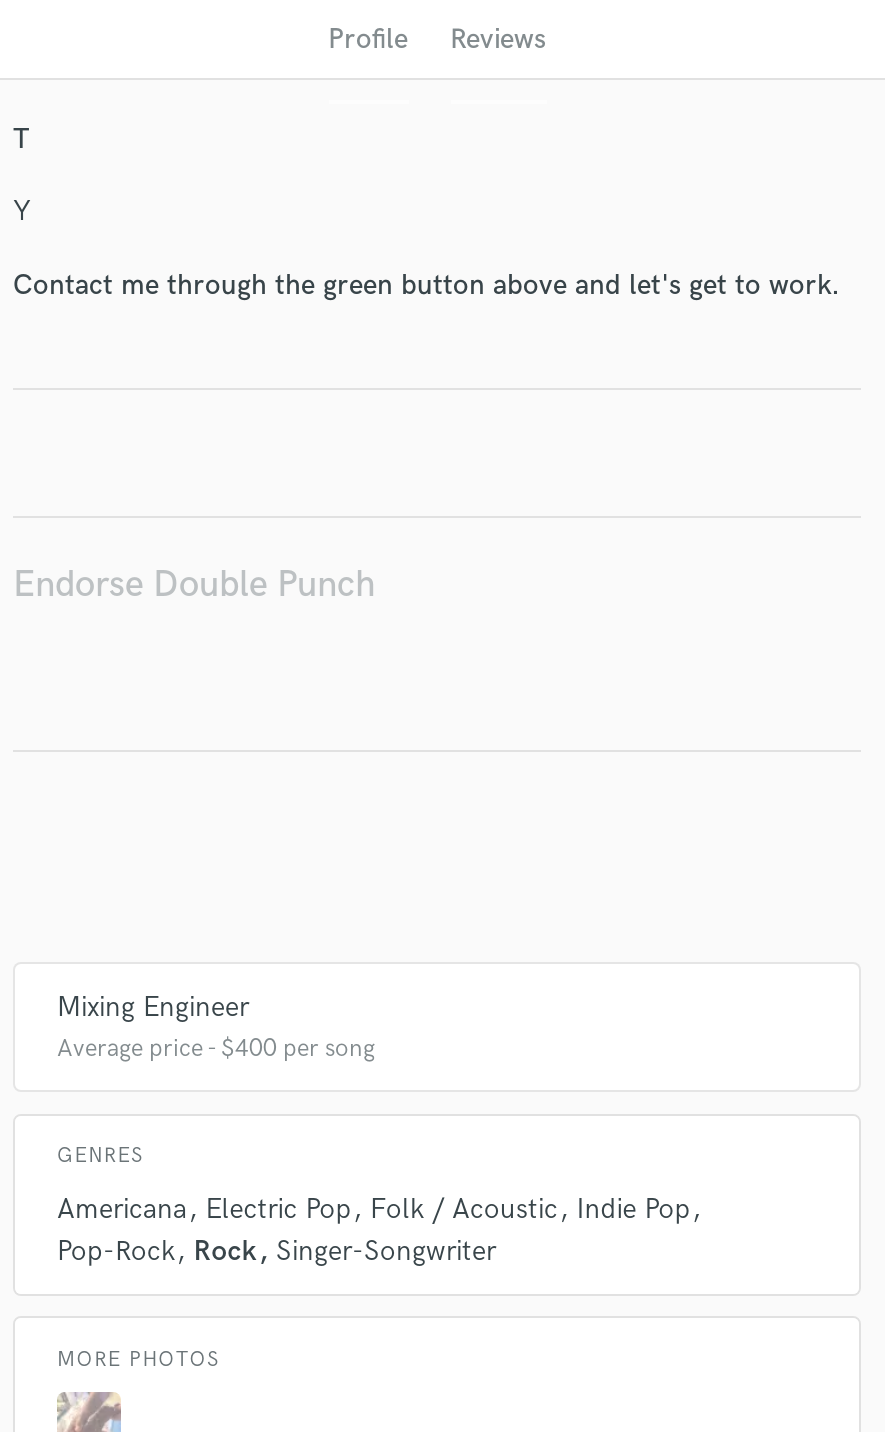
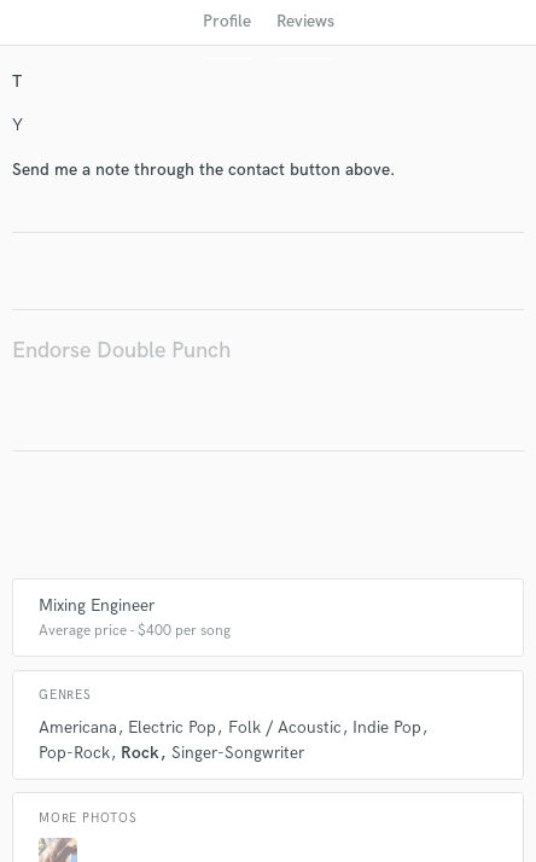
- Contact me through the green button above and let's get to work.
+ Send me a note through the contact button above.
